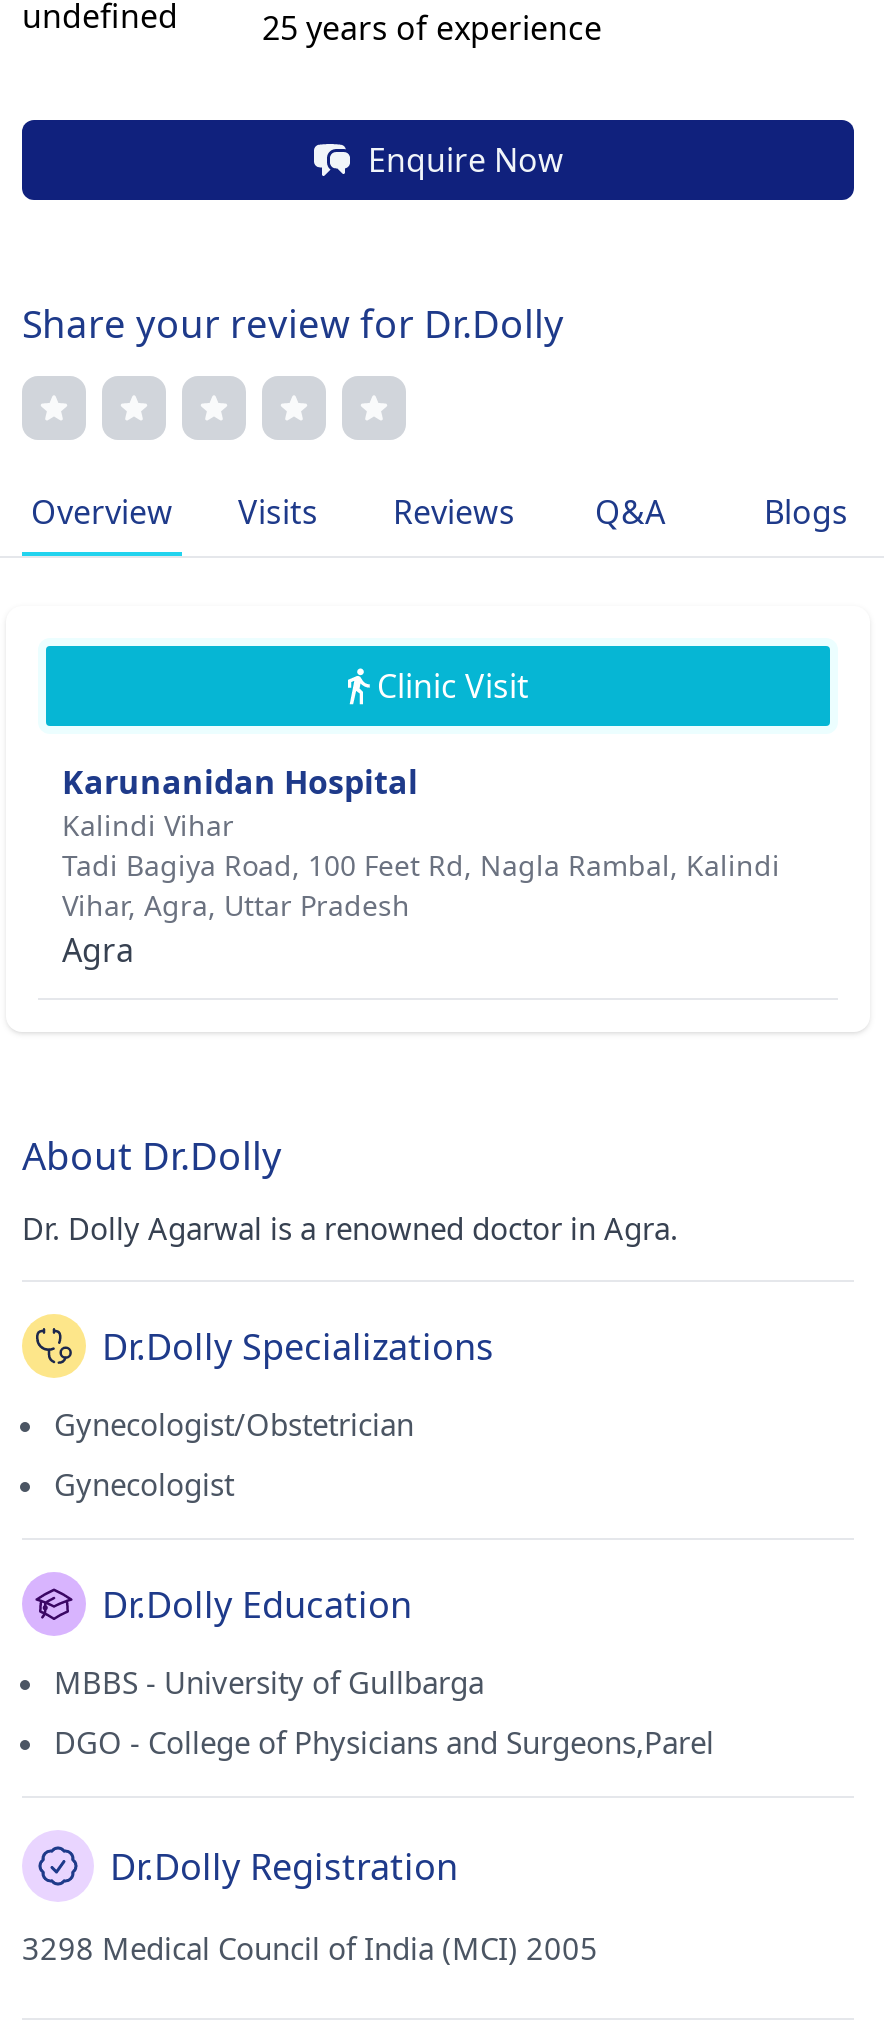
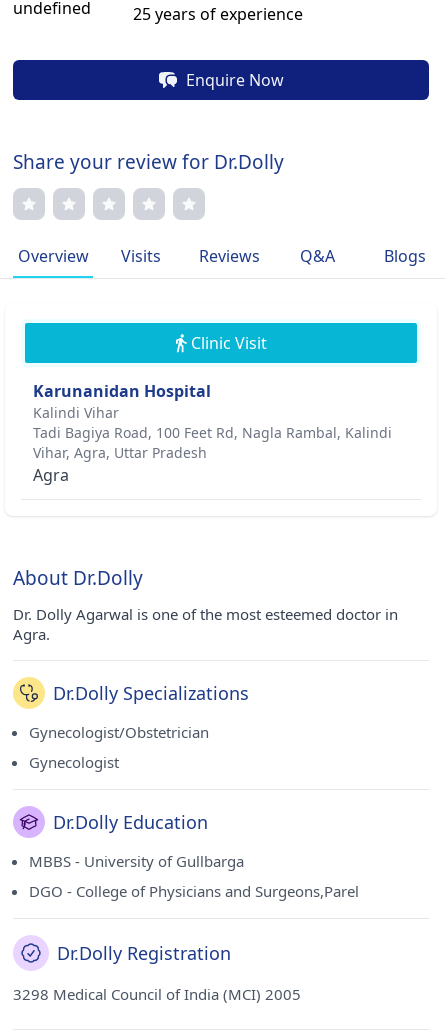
- Dr. Dolly Agarwal is a renowned doctor in Agra.
+ Dr. Dolly Agarwal is one of the most esteemed doctor in
+ Agra.
